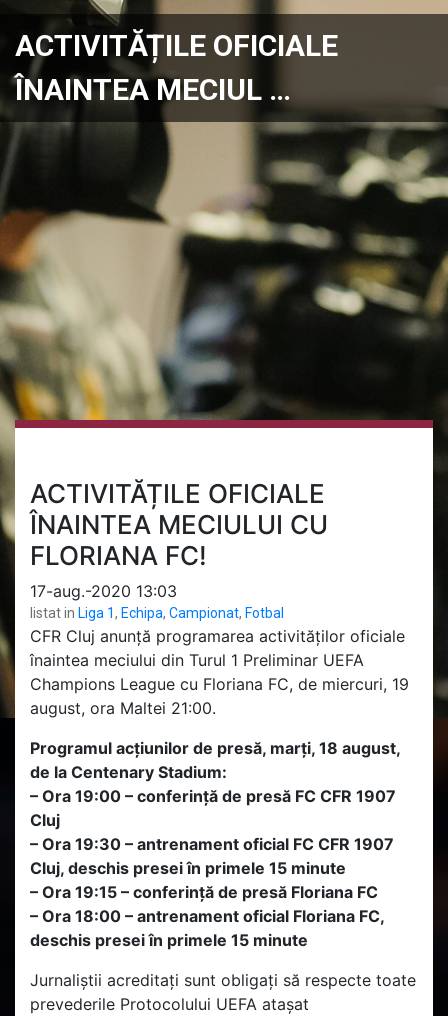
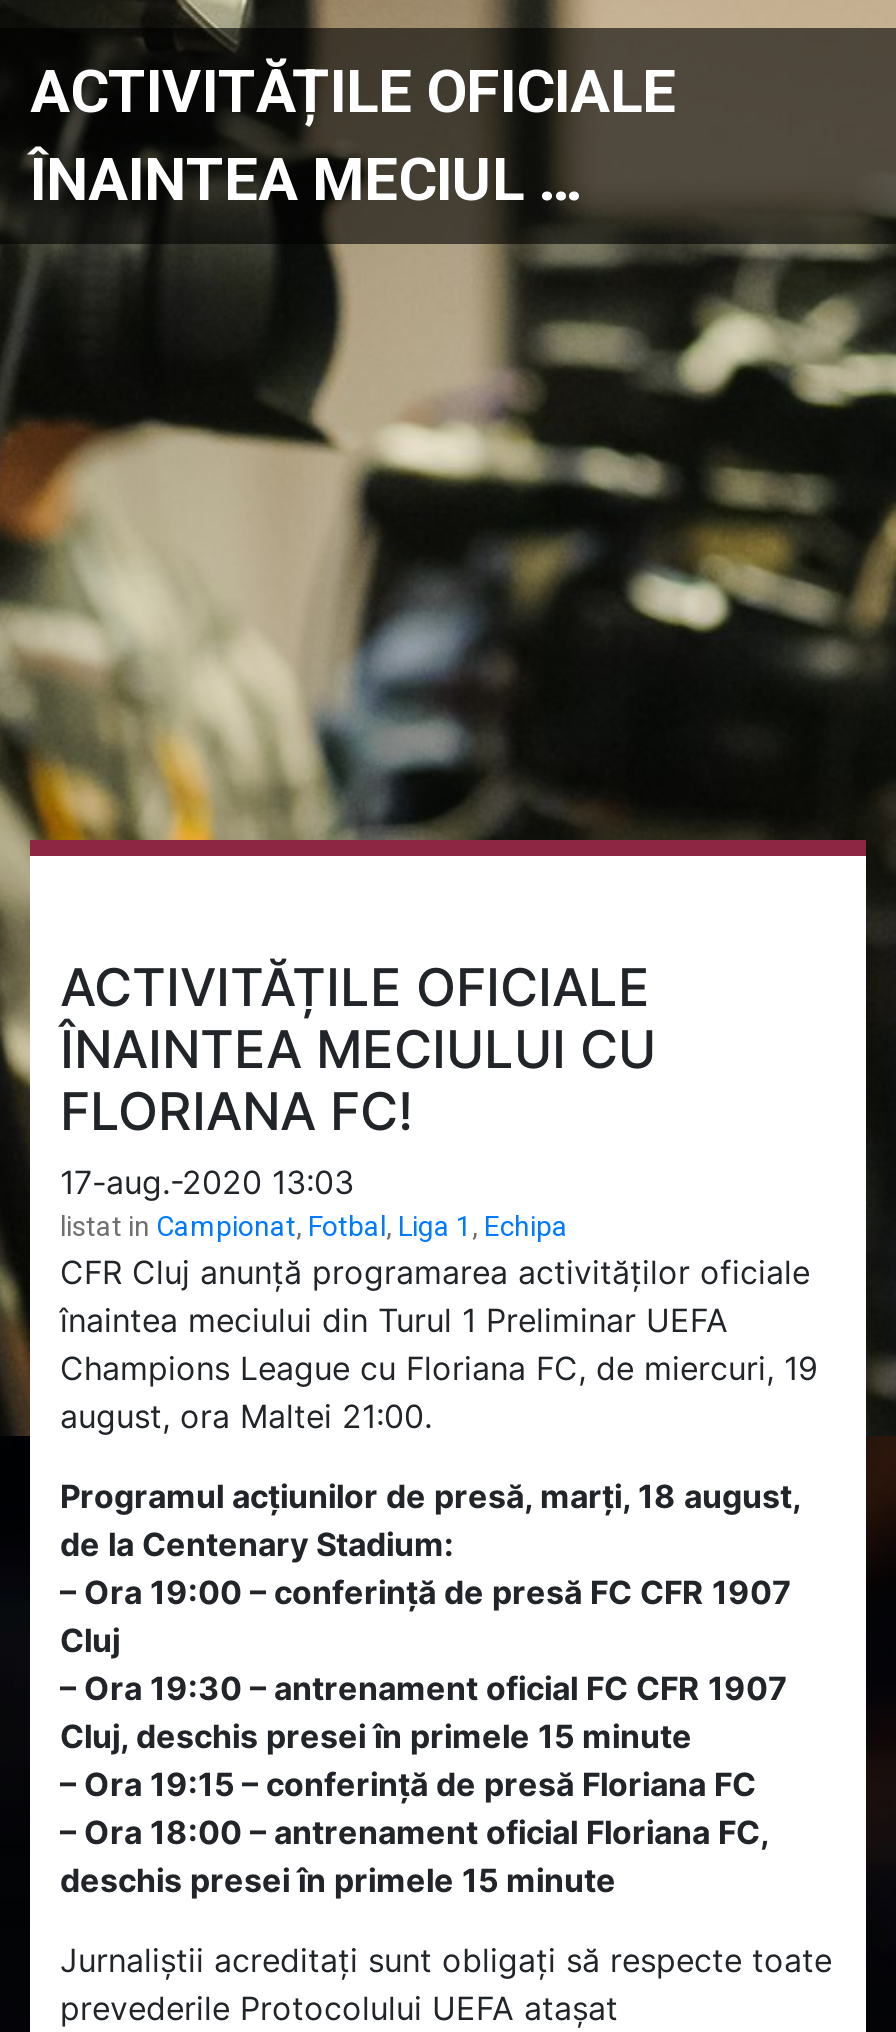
- listat in Liga 1, Echipa, Campionat, Fotbal
+ listat in Campionat, Fotbal, Liga 1, Echipa
